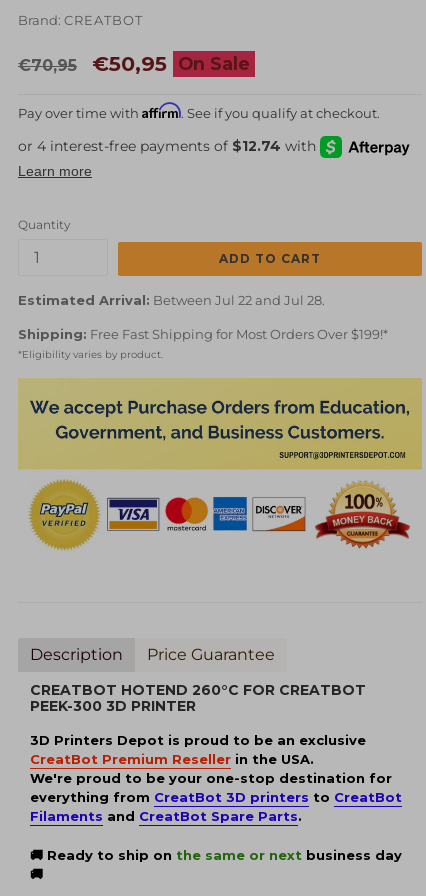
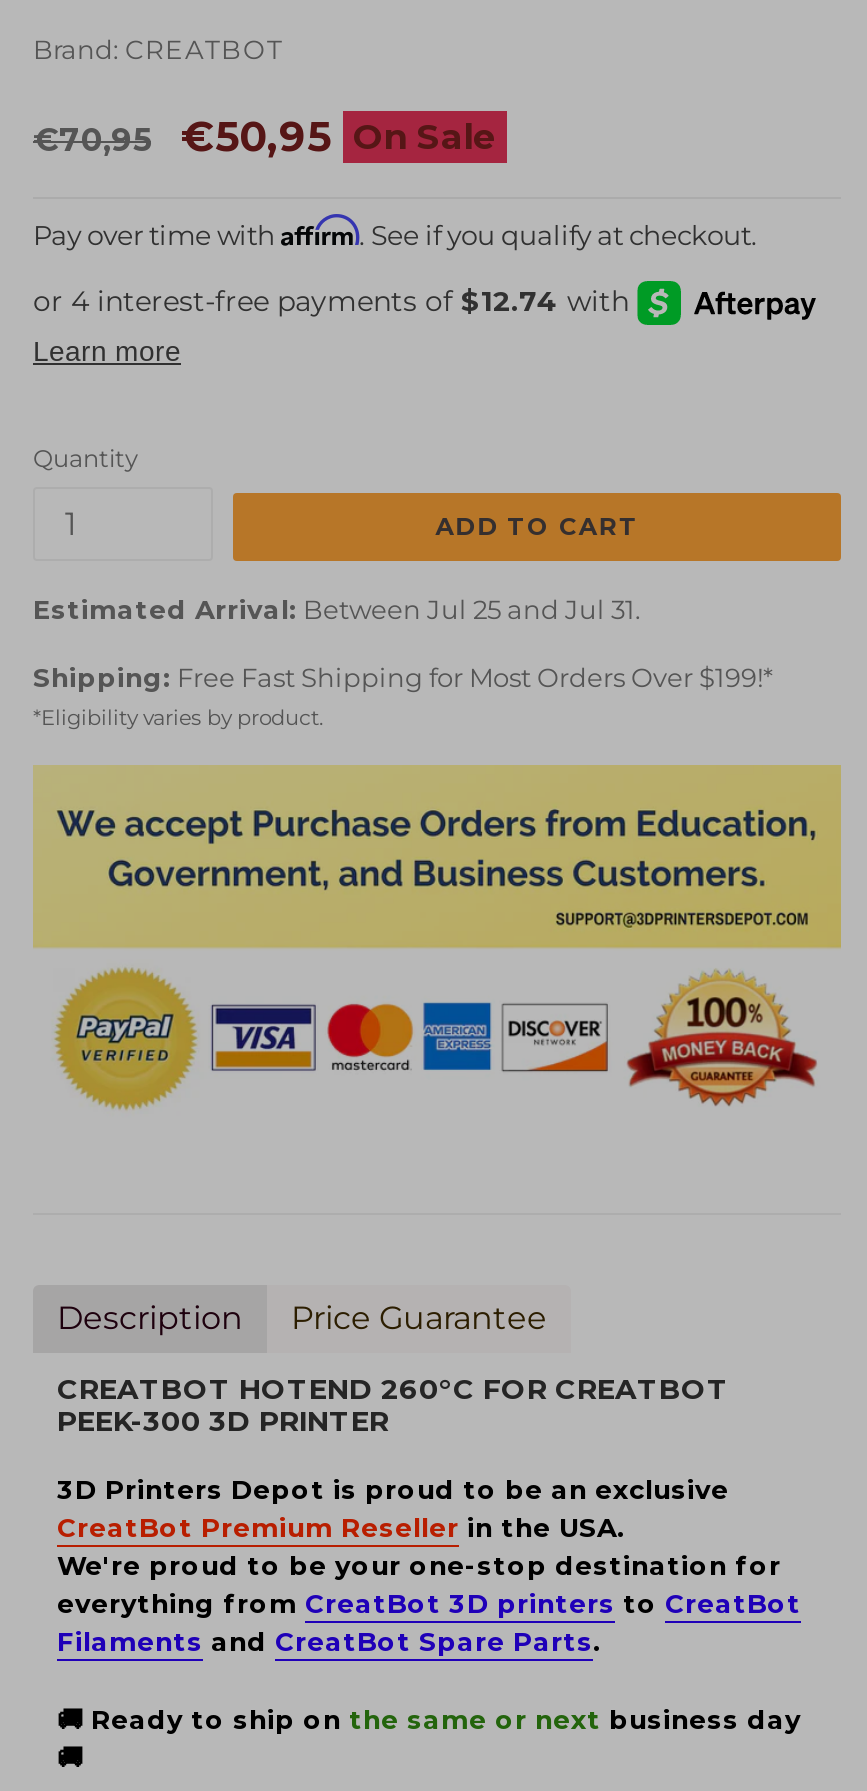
- Estimated Arrival: Between Jul 22 and Jul 28.
+ Estimated Arrival: Between Jul 25 and Jul 31.
